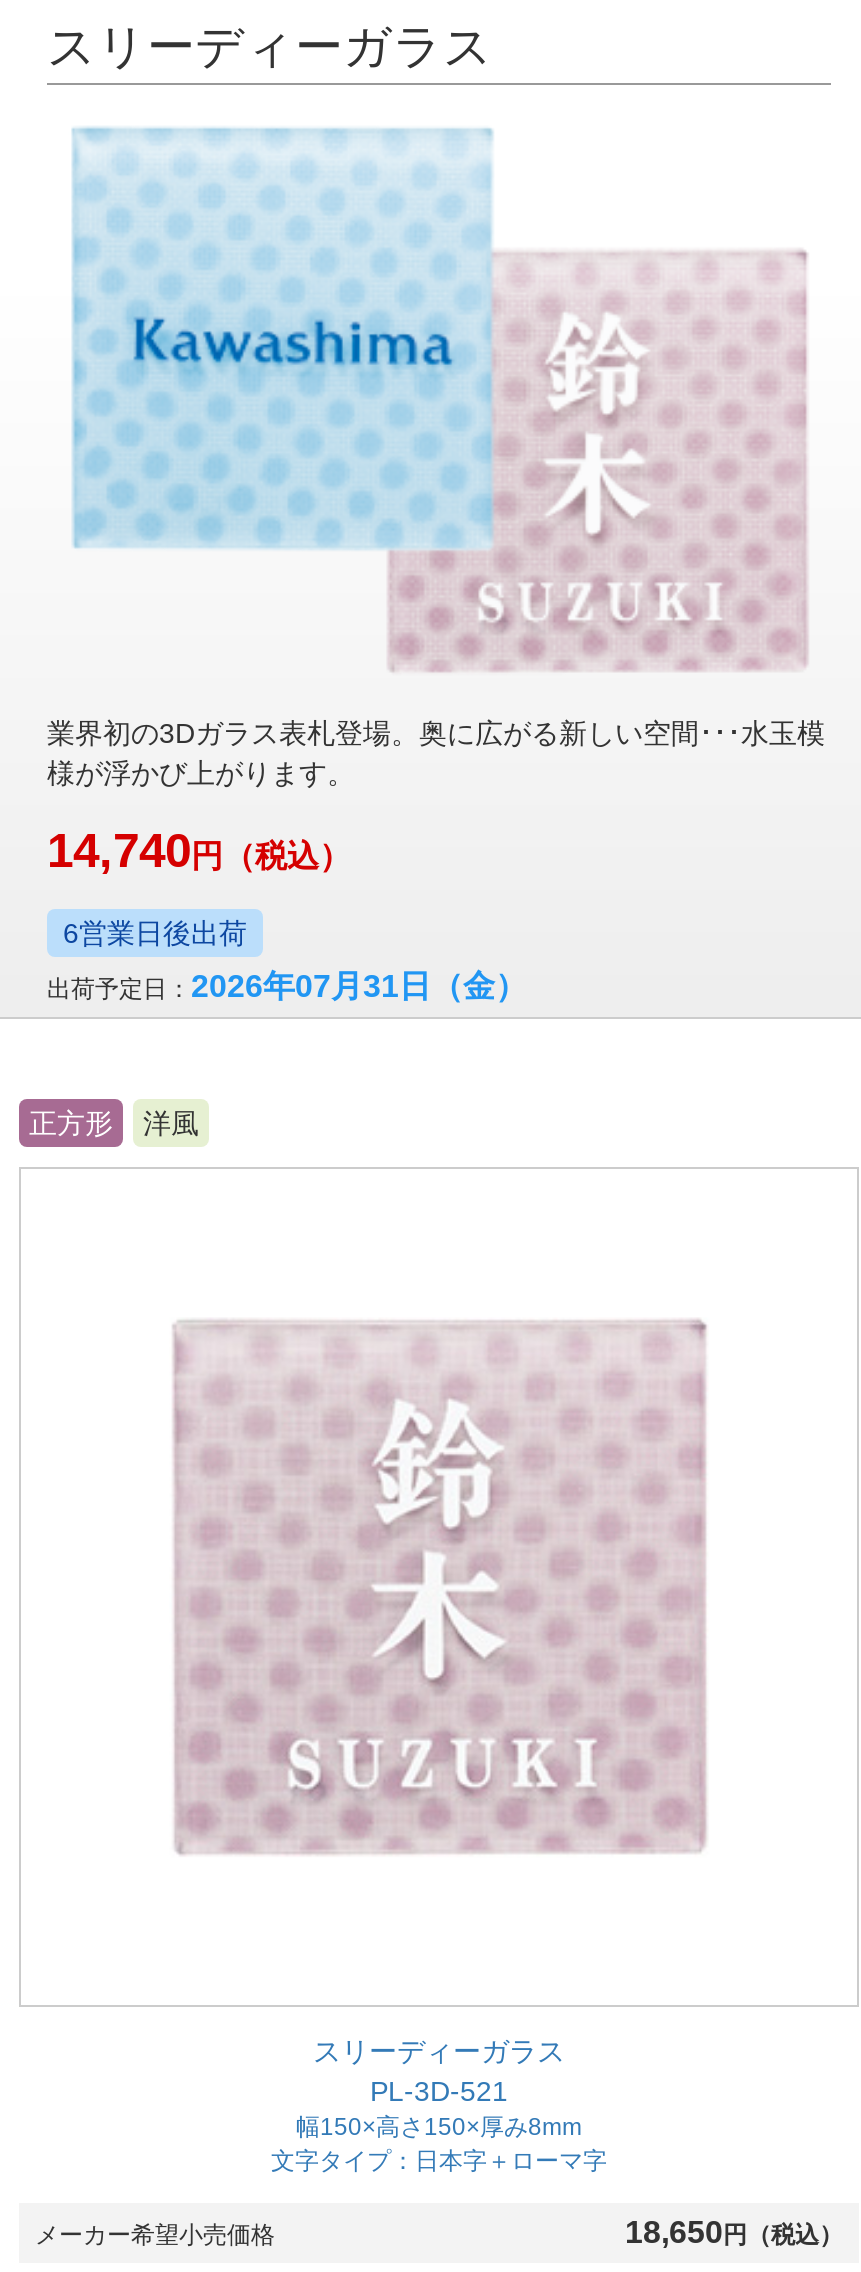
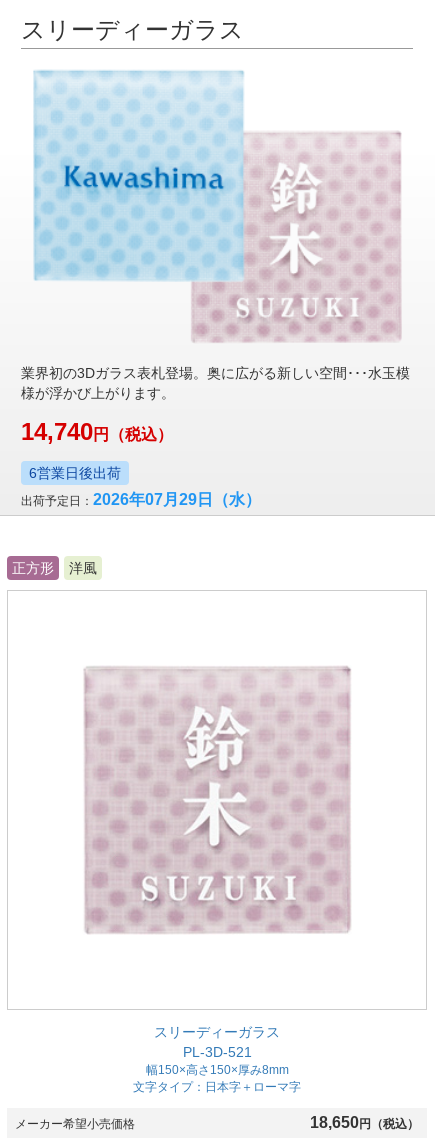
- 出荷予定日：2026年07月31日（金）
+ 出荷予定日：2026年07月29日（水）
